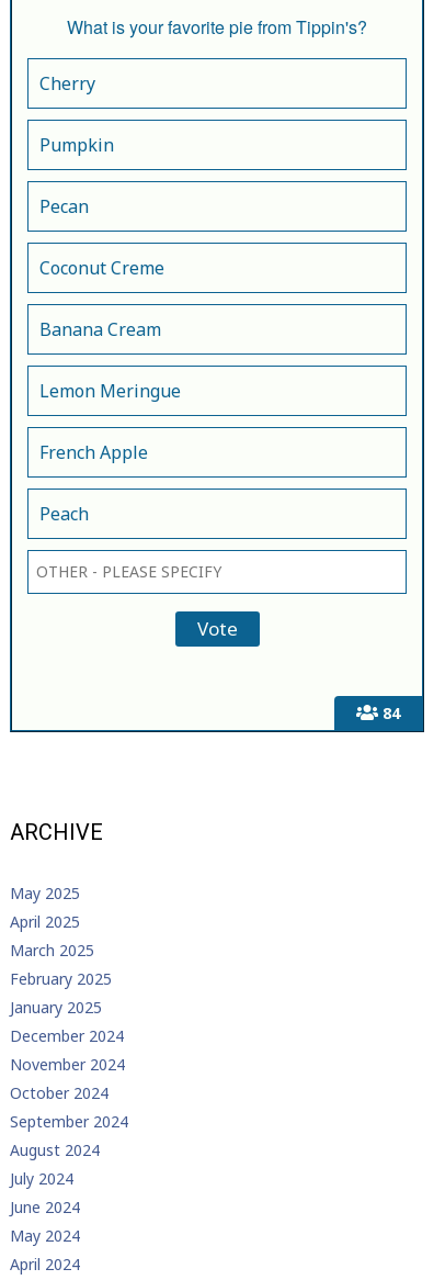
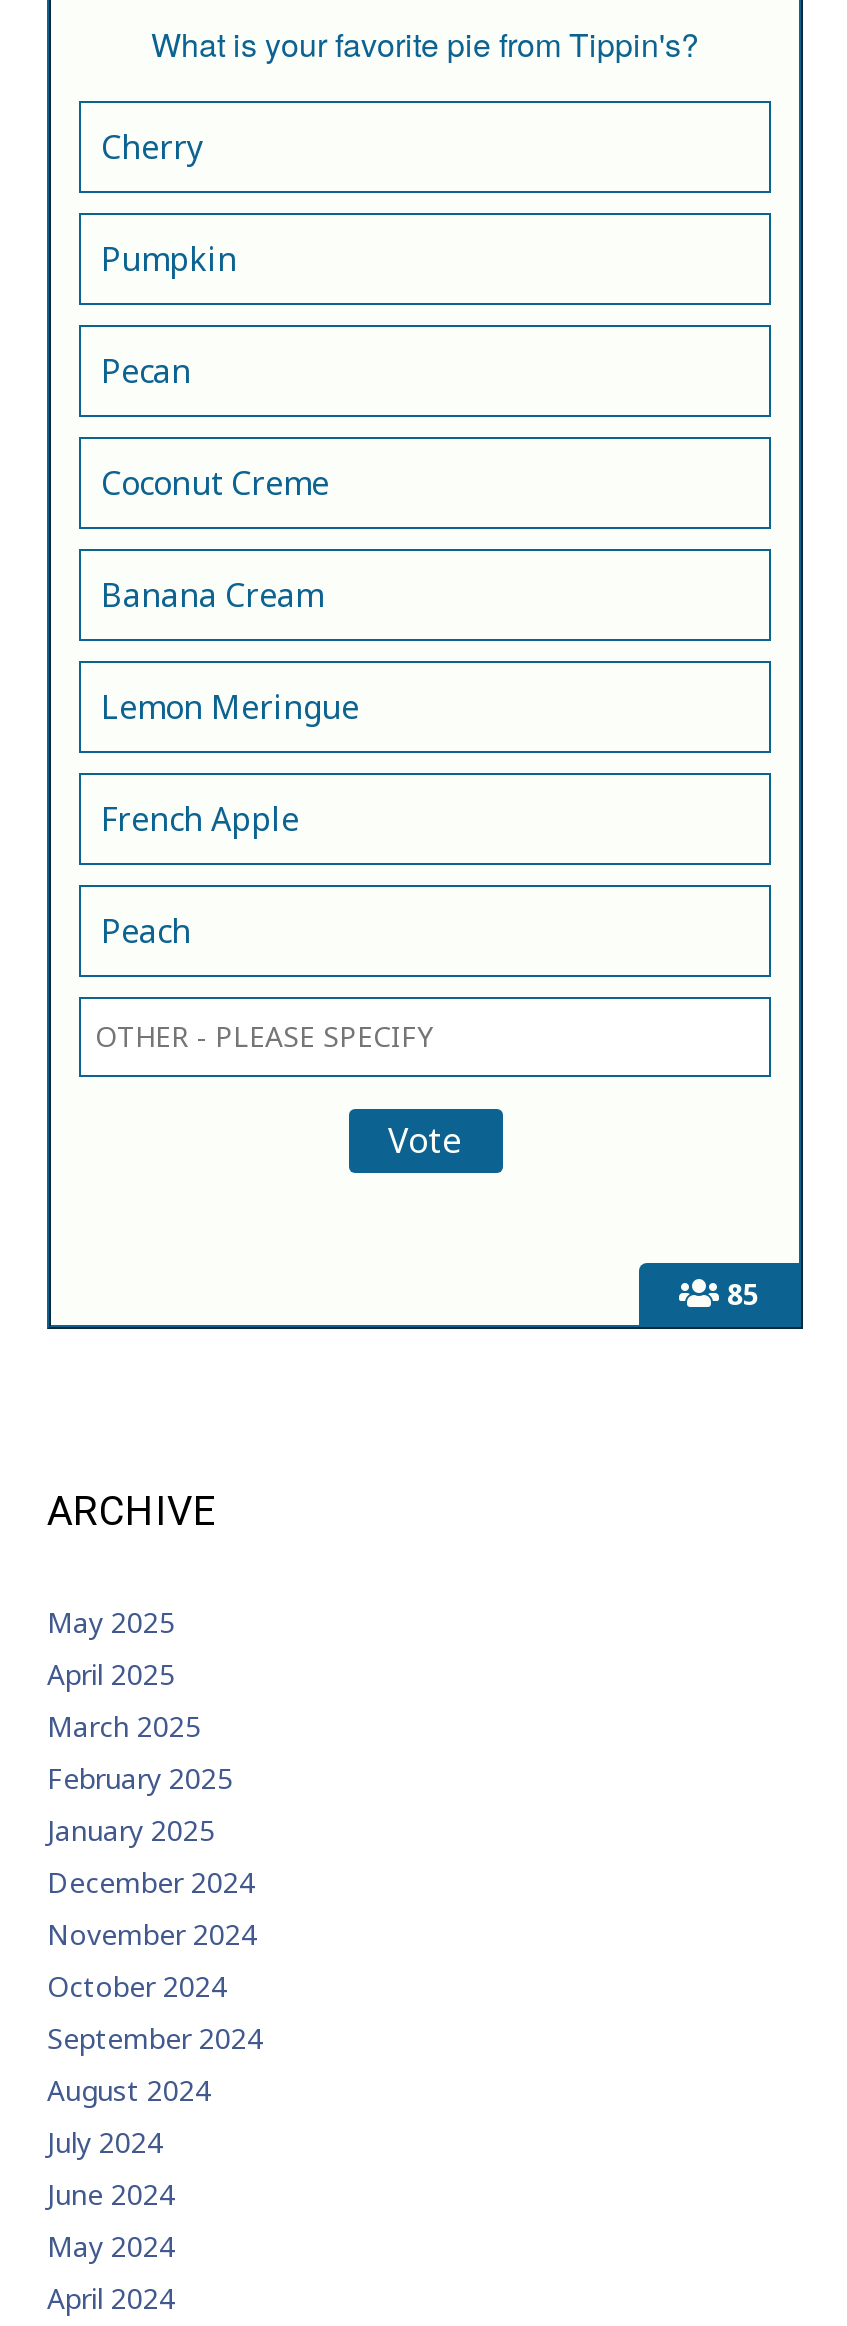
- 84
+ 85
